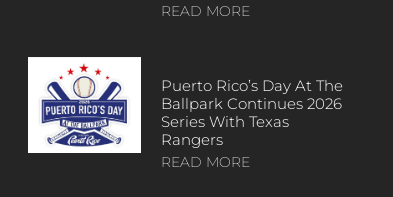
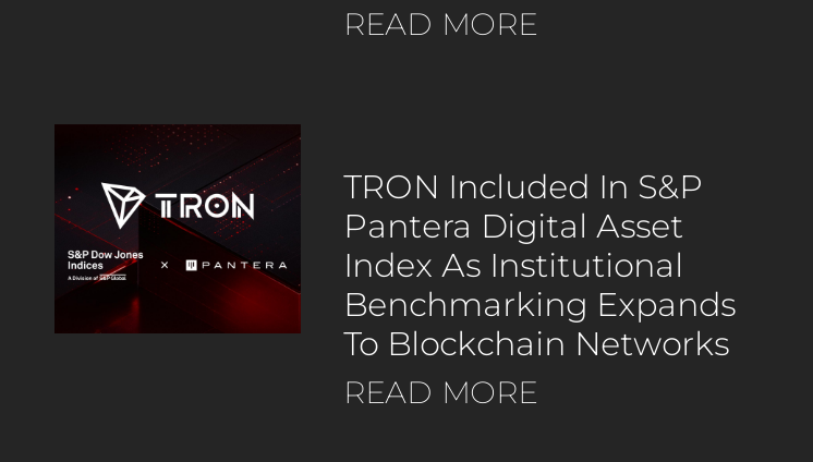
- [image]
- Puerto Rico’s Day At The
- Ballpark Continues 2026
- Series With Texas
- Rangers
+ [image]
+ TRON Included In S&P
+ Pantera Digital Asset
+ Index As Institutional
+ Benchmarking Expands
+ To Blockchain Networks
